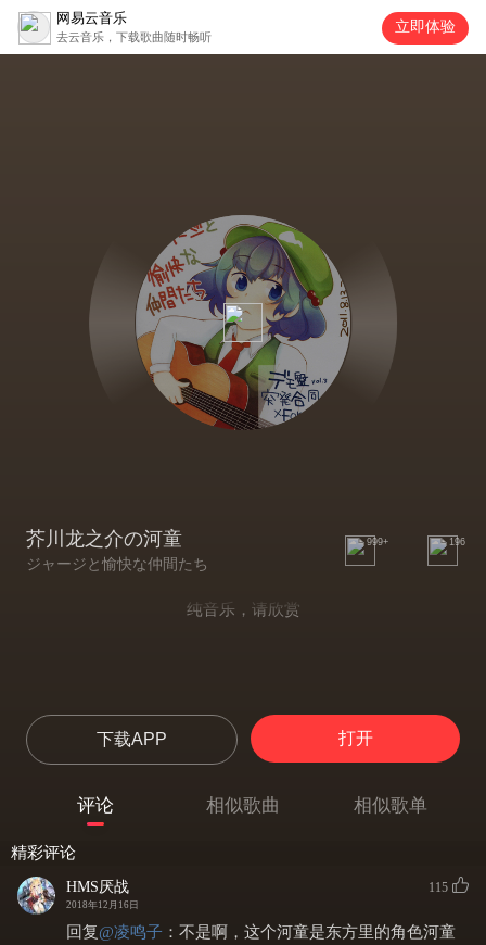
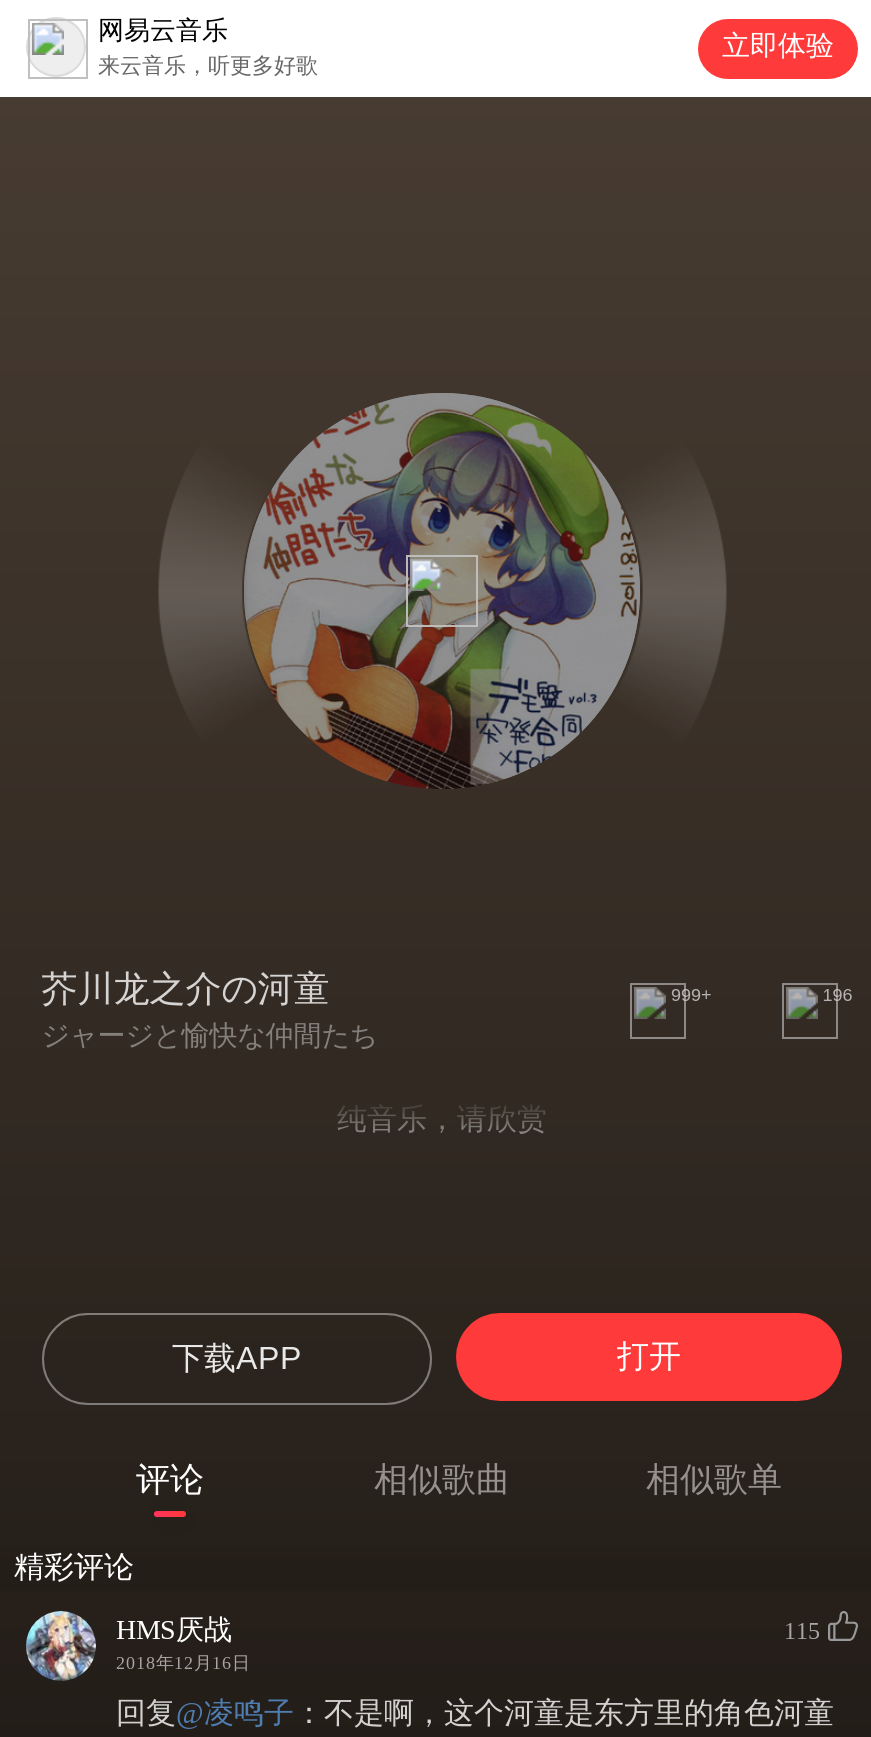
- 去云音乐，下载歌曲随时畅听
+ 来云音乐，听更多好歌
